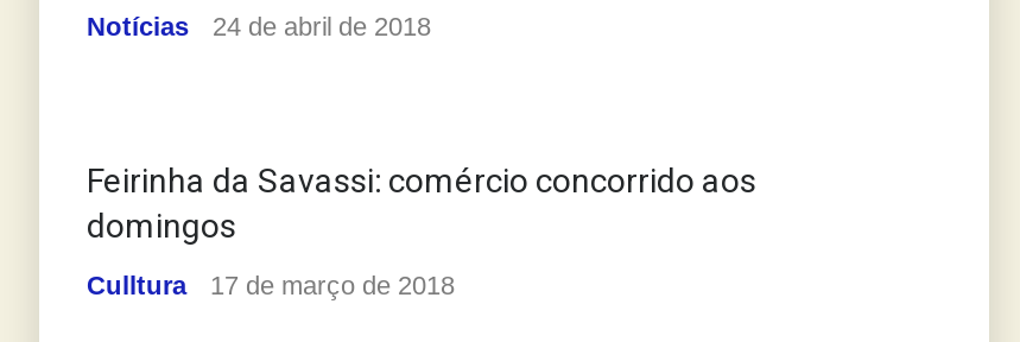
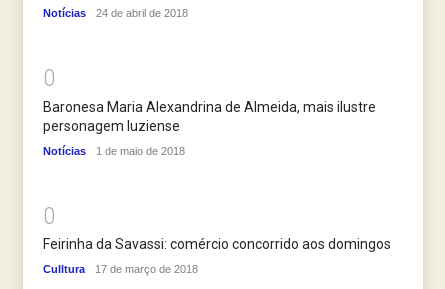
- Feirinha da Savassi: comércio concorrido aos
- domingos
+ 0
+ Baronesa Maria Alexandrina de Almeida, mais ilustre
+ personagem luziense
+ Notícias
+ 1 de maio de 2018
+ 0
+ Feirinha da Savassi: comércio concorrido aos domingos
